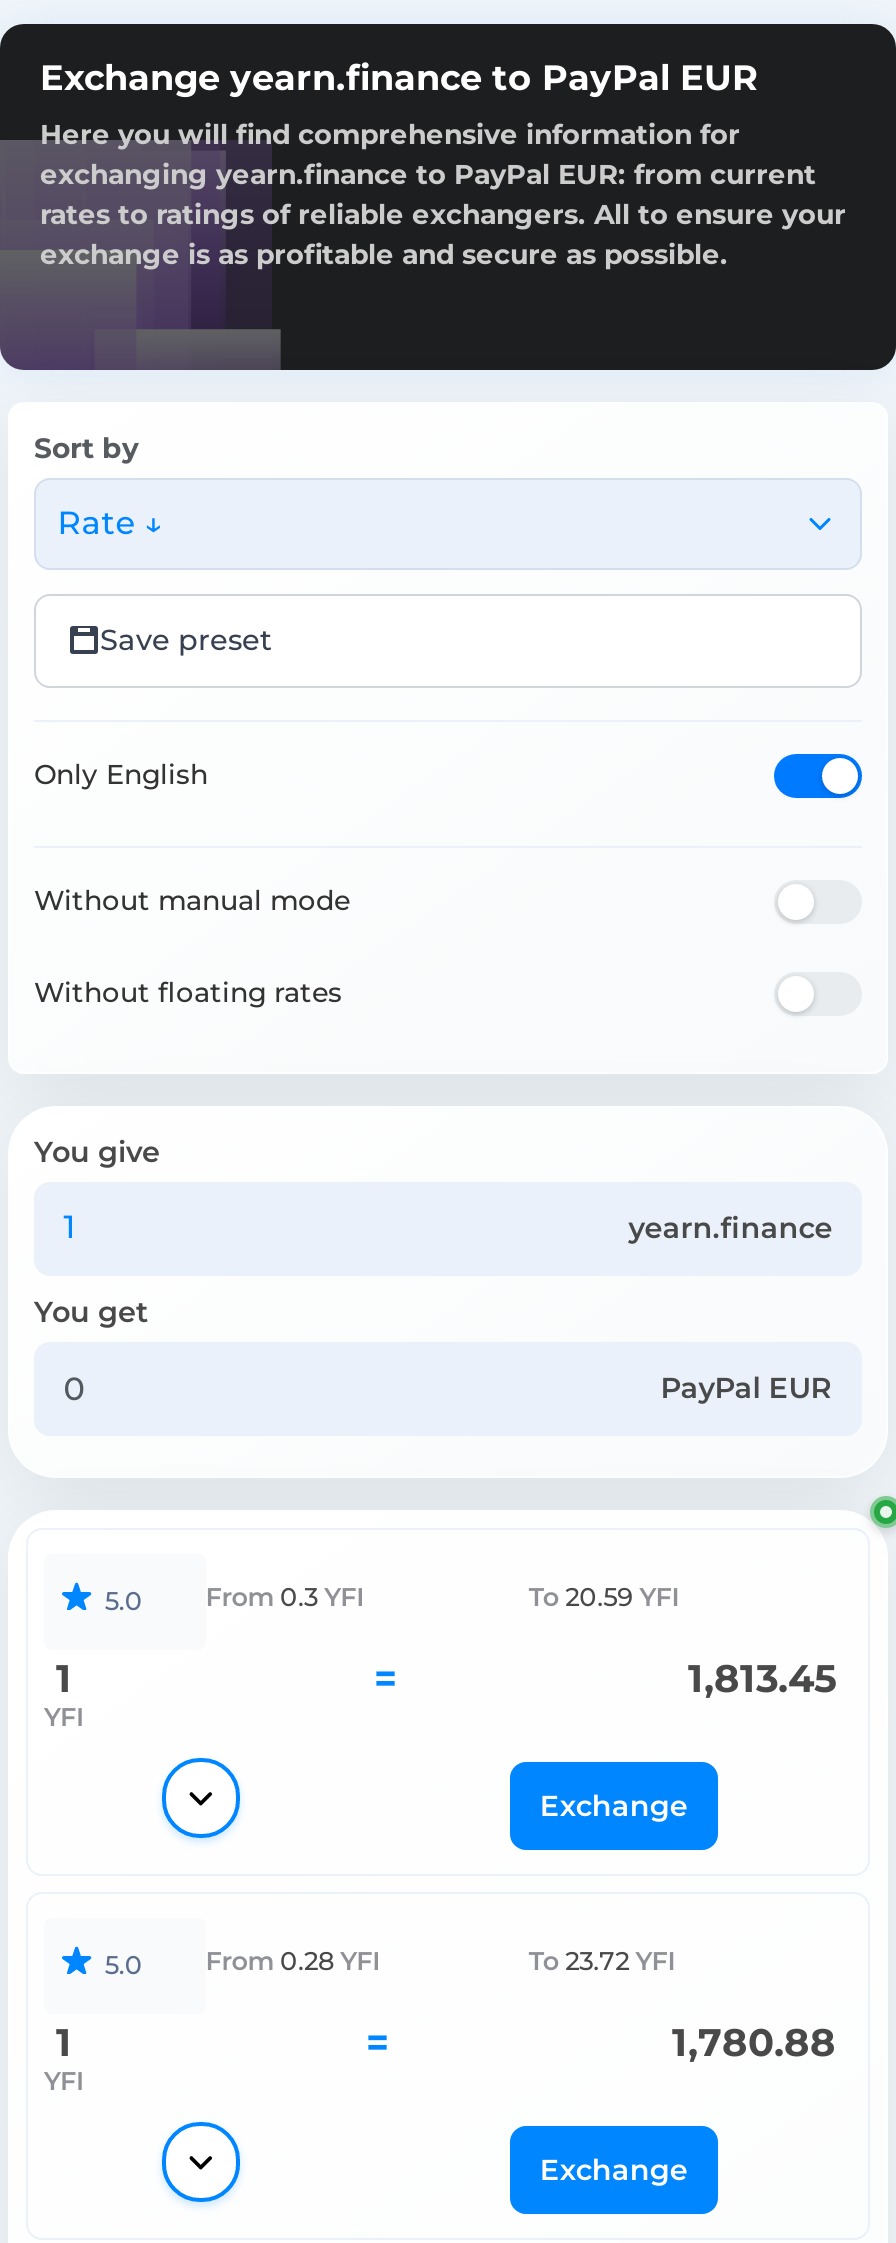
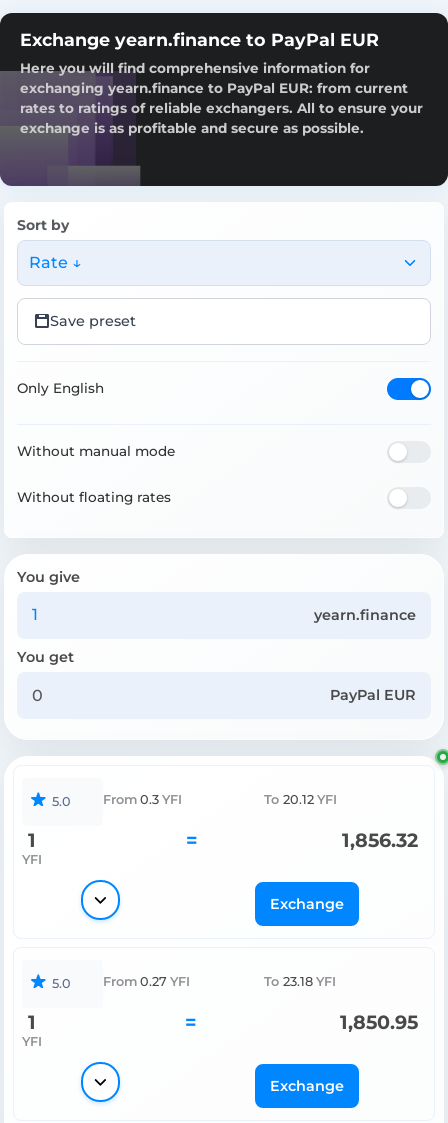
- To 20.59 YFI
+ To 20.12 YFI

- 1,813.45
+ 1,856.32

- From 0.28 YFI
+ From 0.27 YFI

- To 23.72 YFI
+ To 23.18 YFI

- 1,780.88
+ 1,850.95
